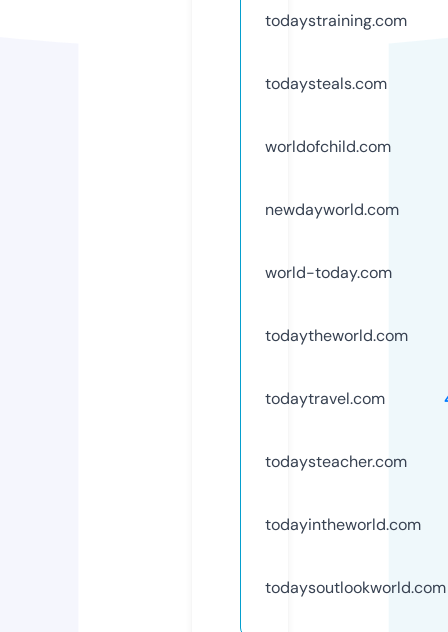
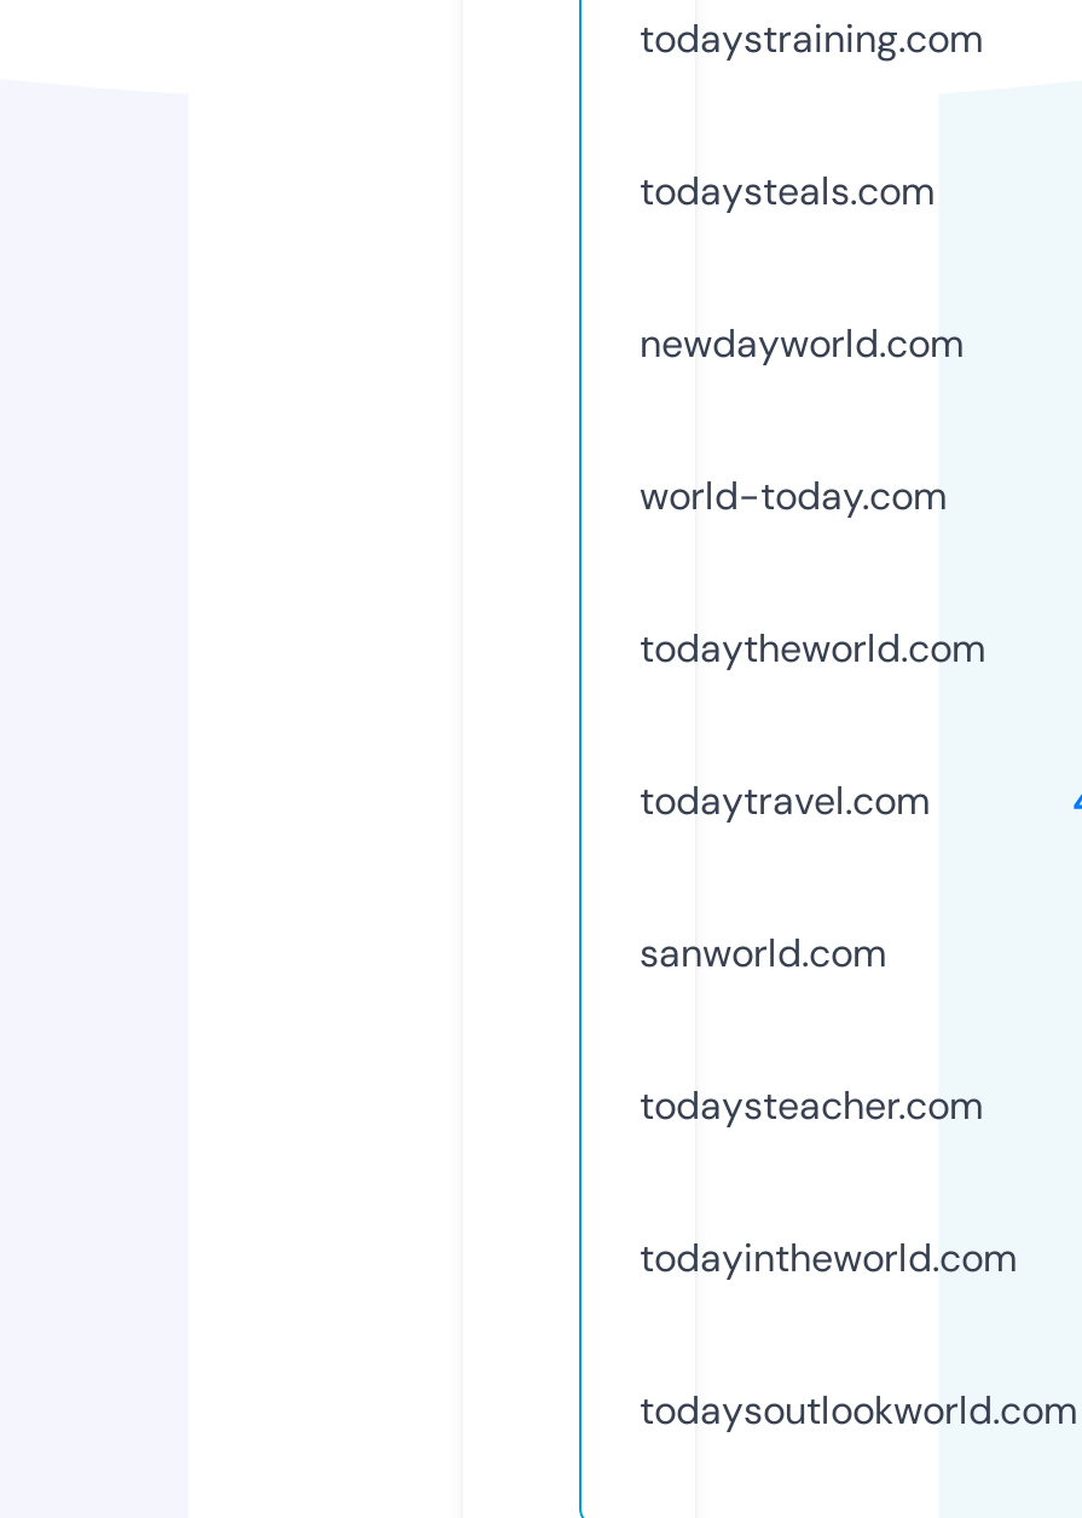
- worldofchild.com

moved up: newdayworld.com | world-today.com | todaytheworld.com | todaytravel.com

+ sanworld.com
